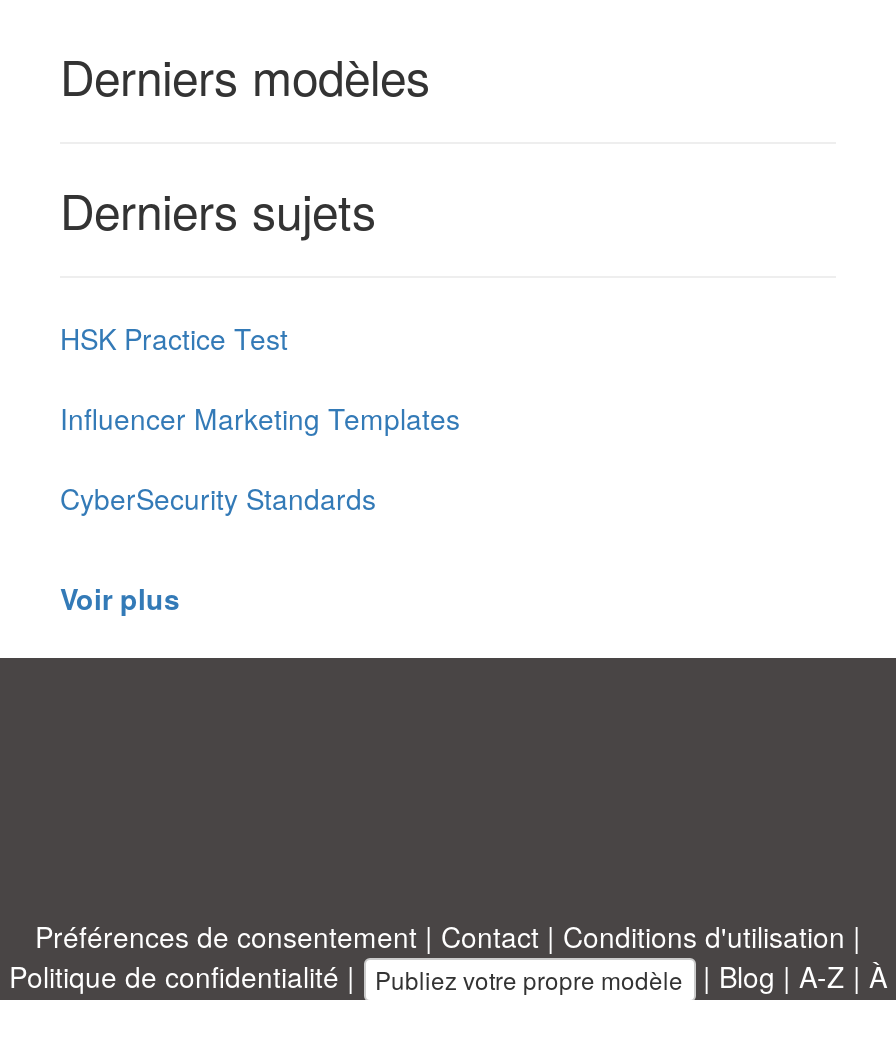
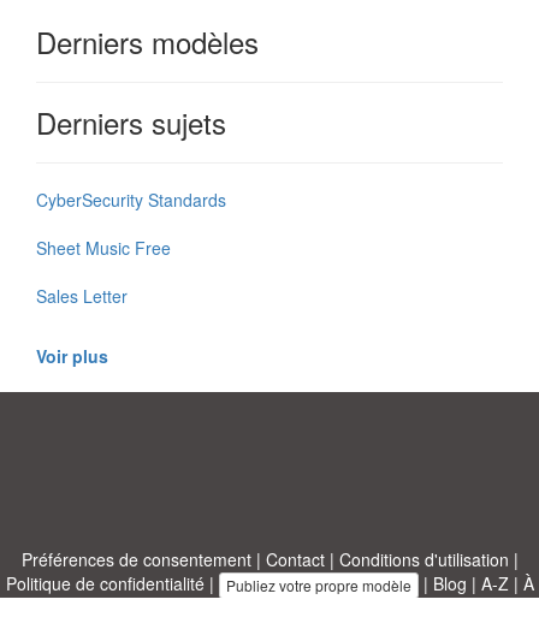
- HSK Practice Test
- Influencer Marketing Templates

moved up: CyberSecurity Standards

+ Sheet Music Free
+ Sales Letter
